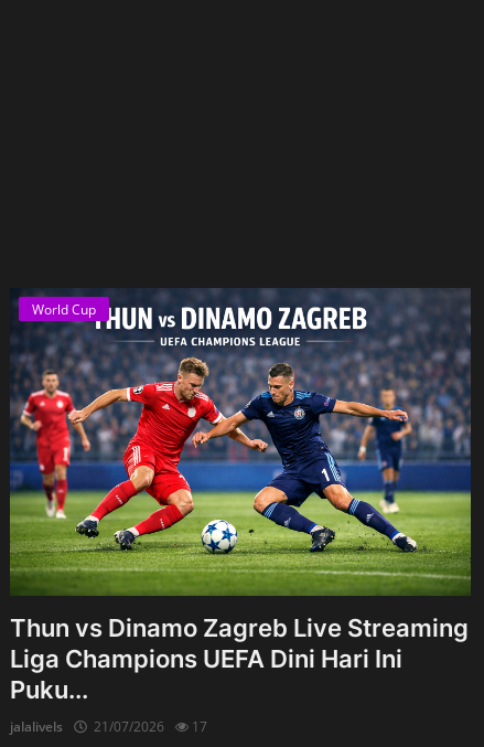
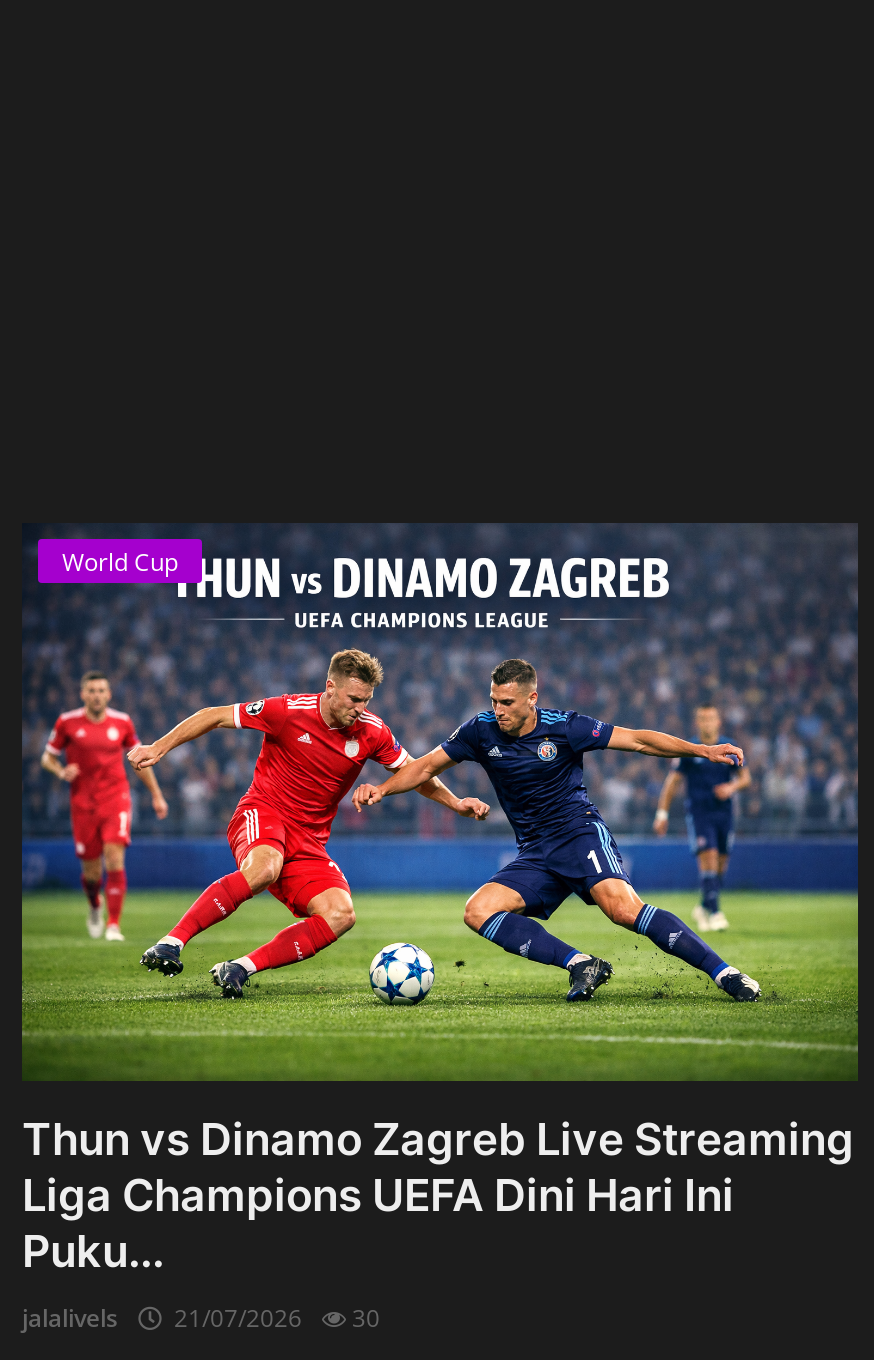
- jalalivels 21/07/2026 17
+ jalalivels 21/07/2026 30
